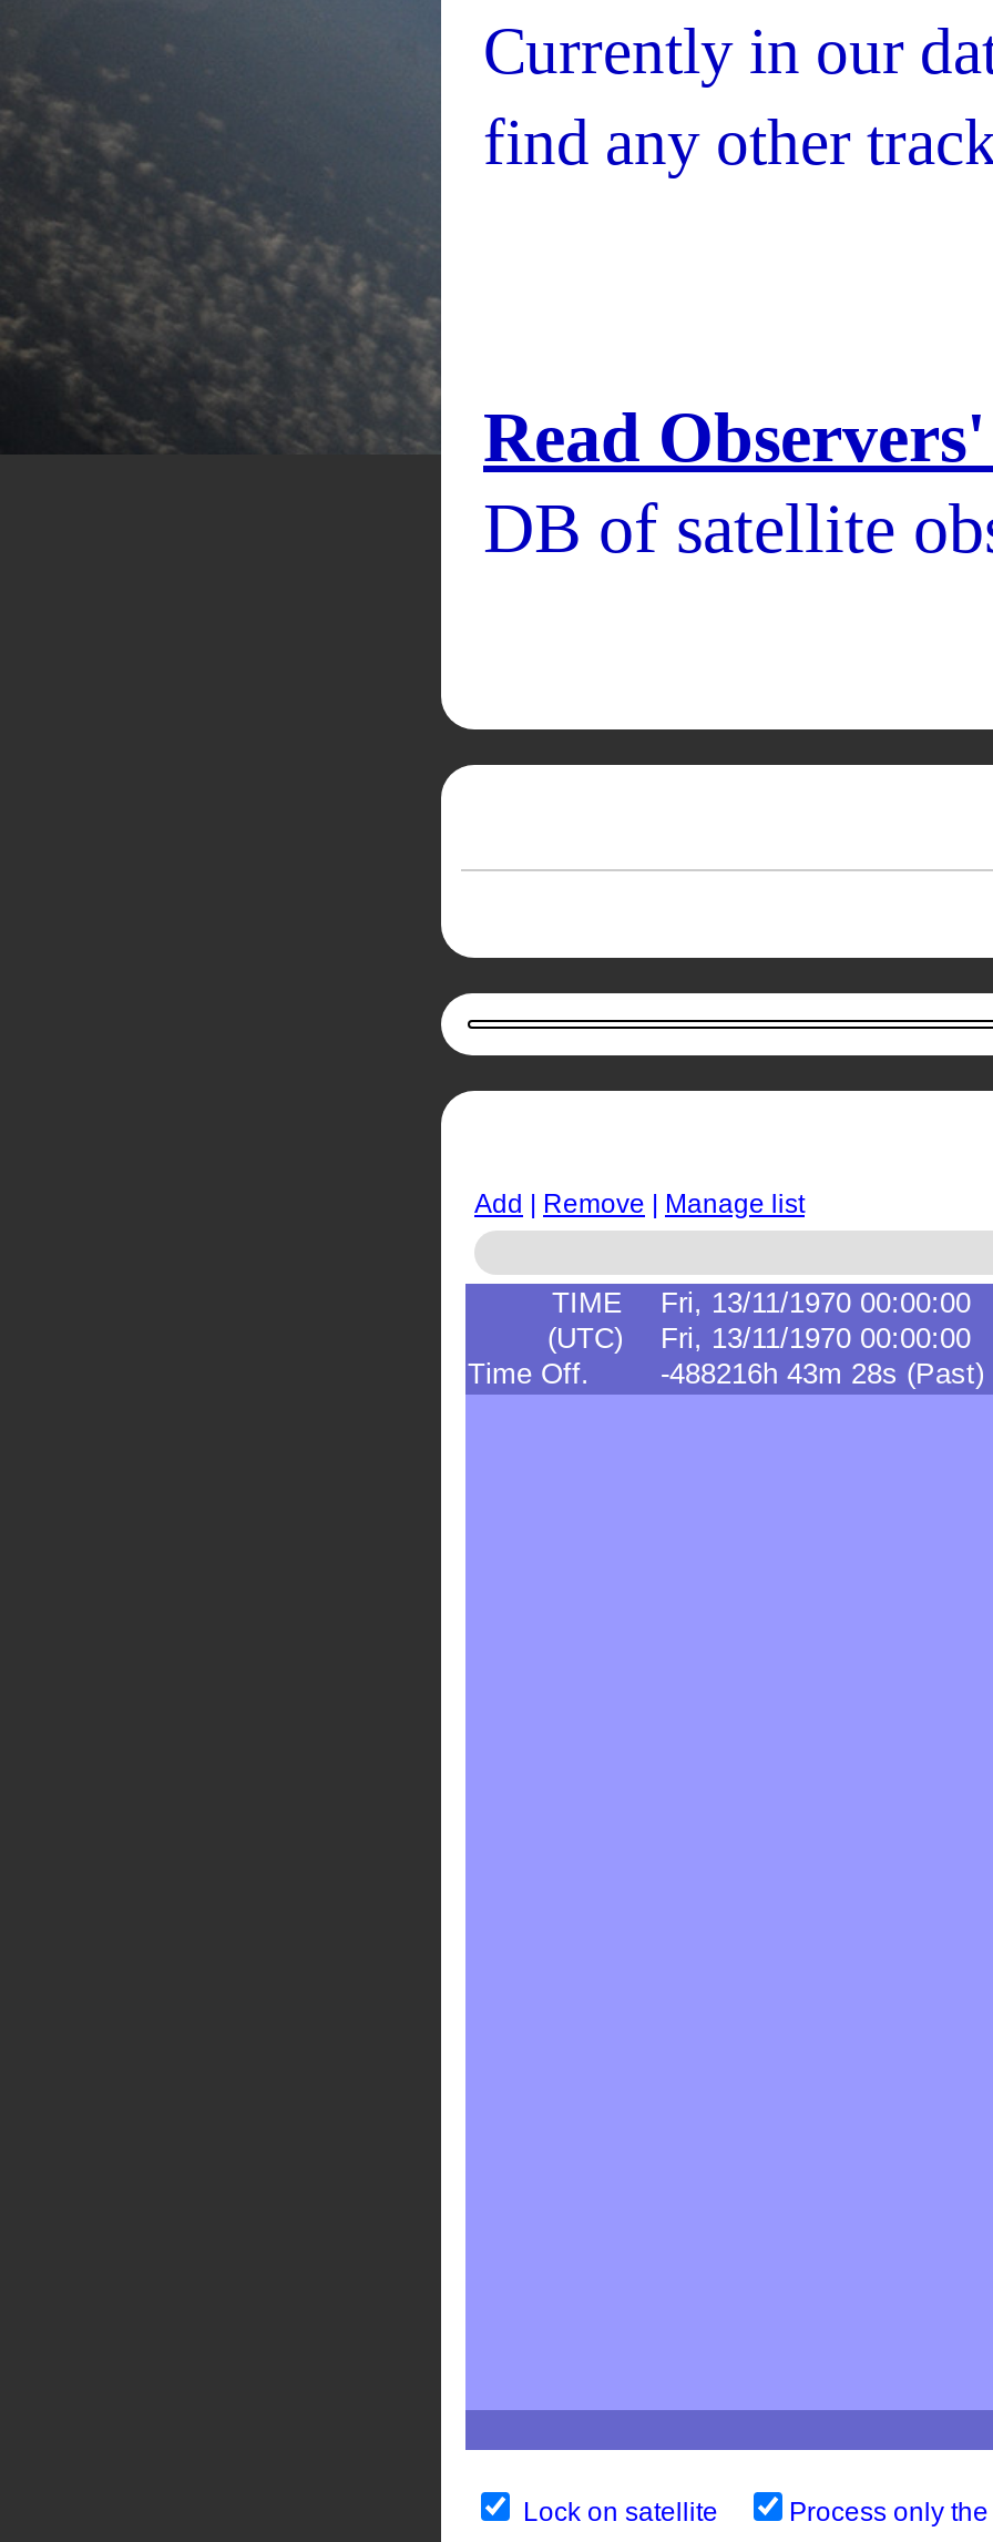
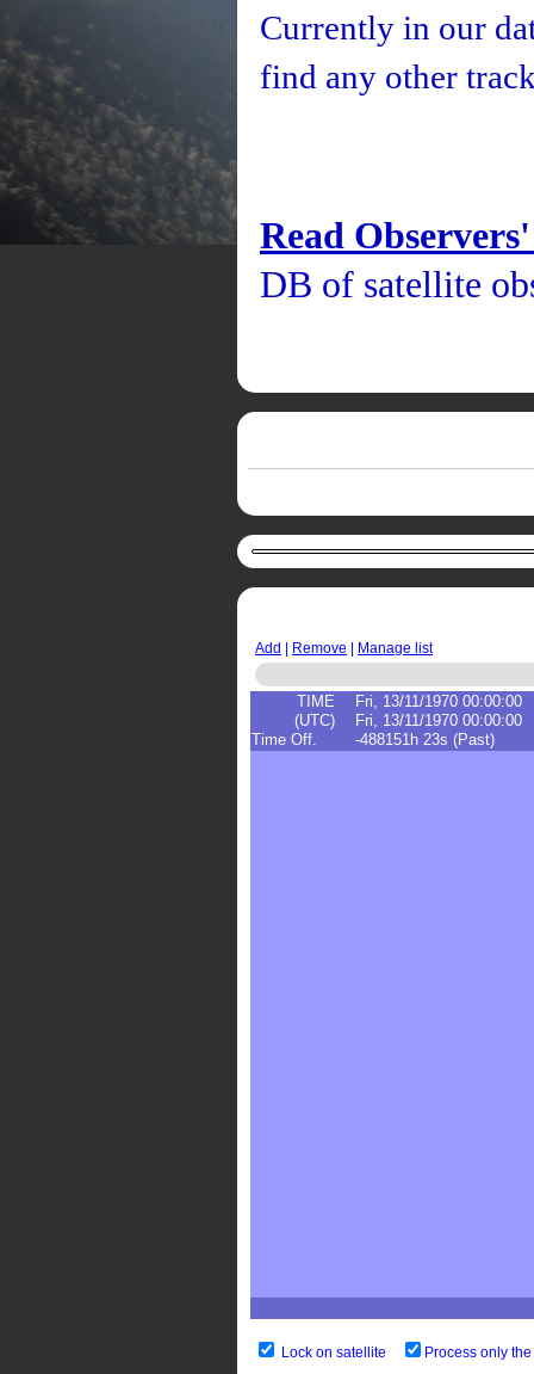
- -488216h 43m 28s (Past)
+ -488151h 23s (Past)
